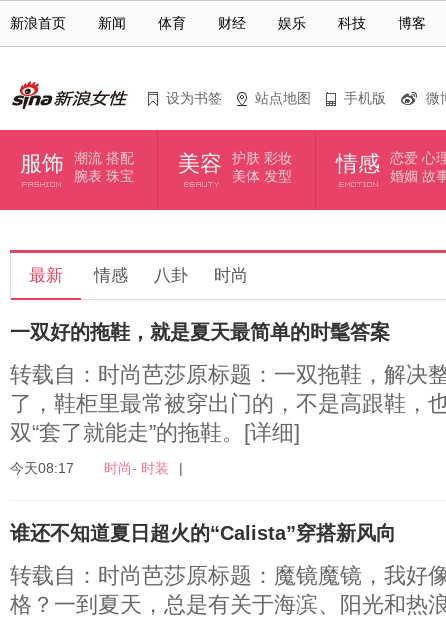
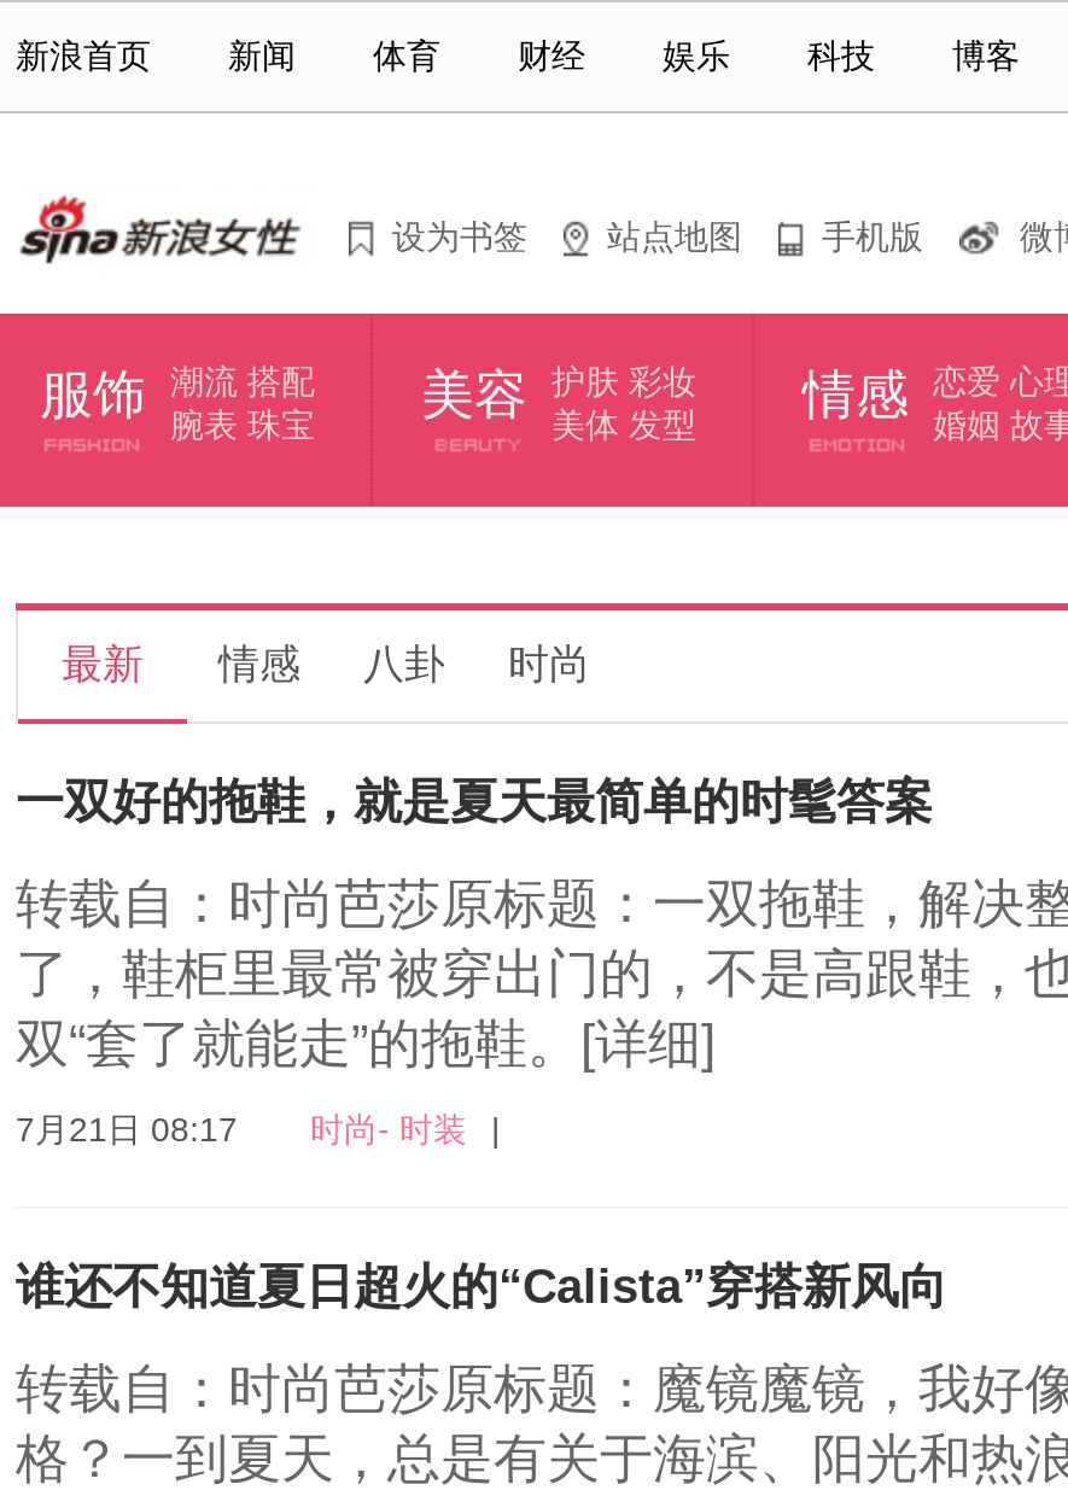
- 今天08:17
+ 7月21日 08:17
